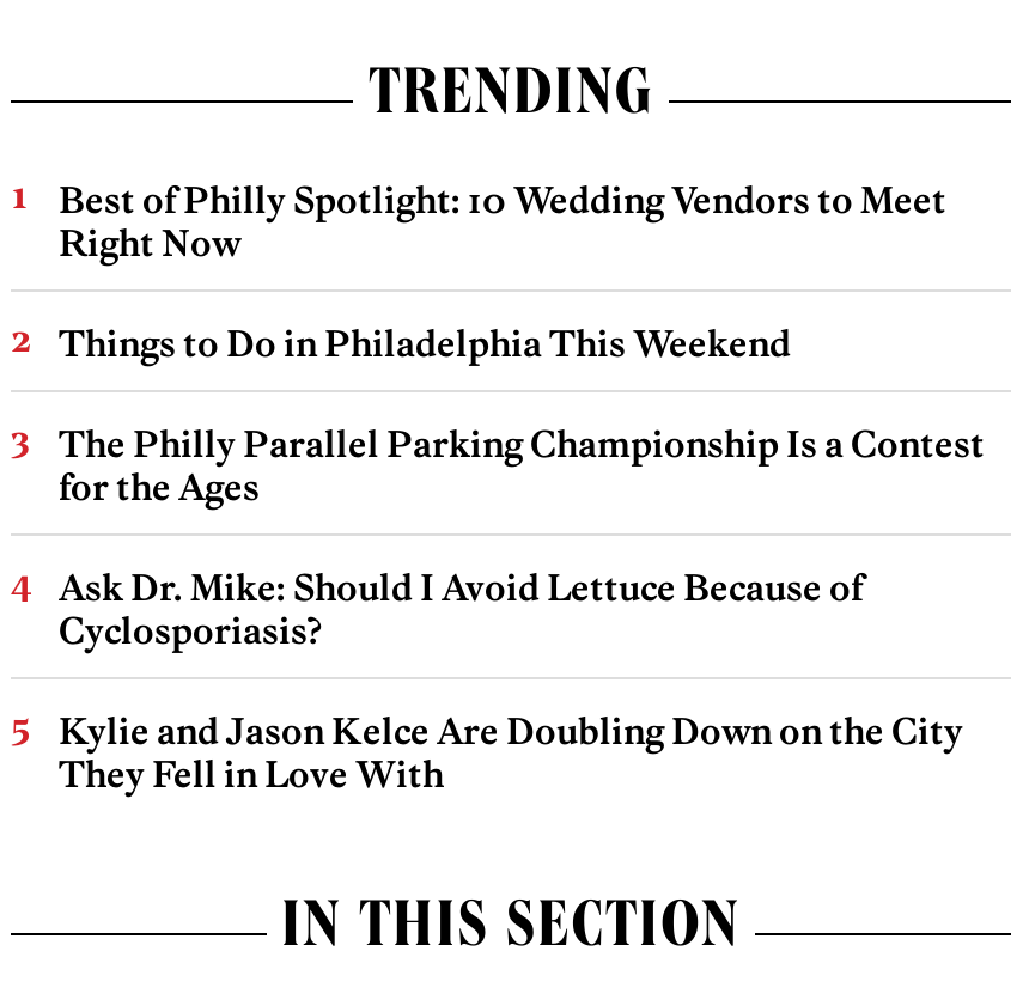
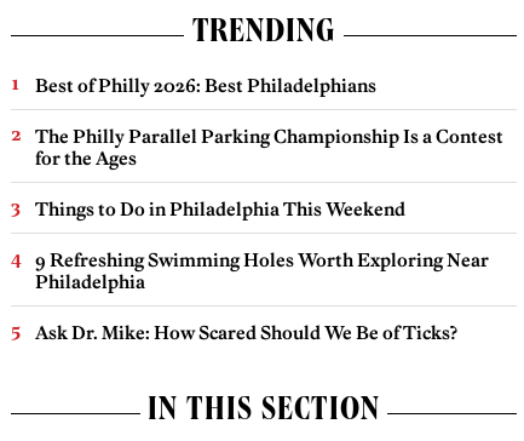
- Best of Philly Spotlight: 10 Wedding Vendors to Meet
- Right Now
+ Best of Philly 2026: Best Philadelphians

moved down: Things to Do in Philadelphia This Weekend

moved up: The Philly Parallel Parking Championship Is a Contest | for the Ages

- Ask Dr. Mike: Should I Avoid Lettuce Because of
- Cyclosporiasis?
- Kylie and Jason Kelce Are Doubling Down on the City
- They Fell in Love With
+ 9 Refreshing Swimming Holes Worth Exploring Near
+ Philadelphia
+ Ask Dr. Mike: How Scared Should We Be of Ticks?
